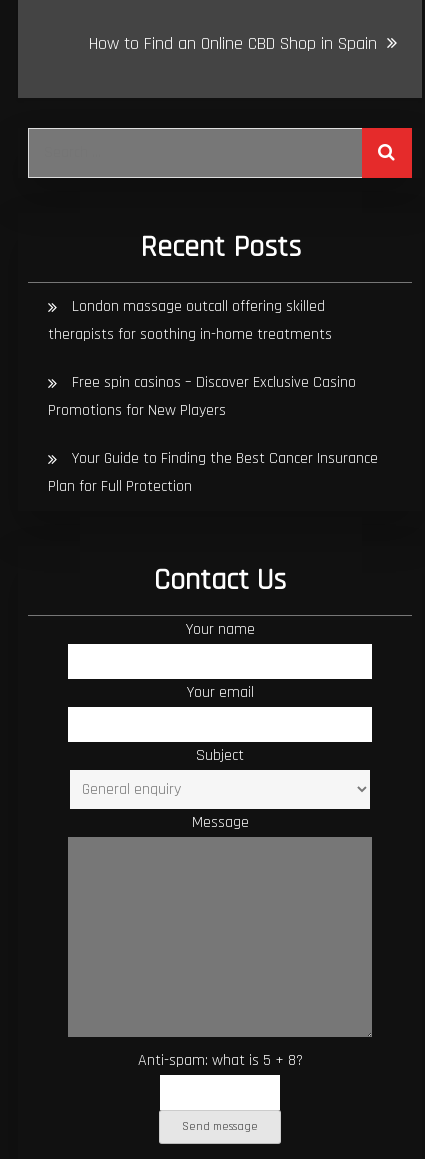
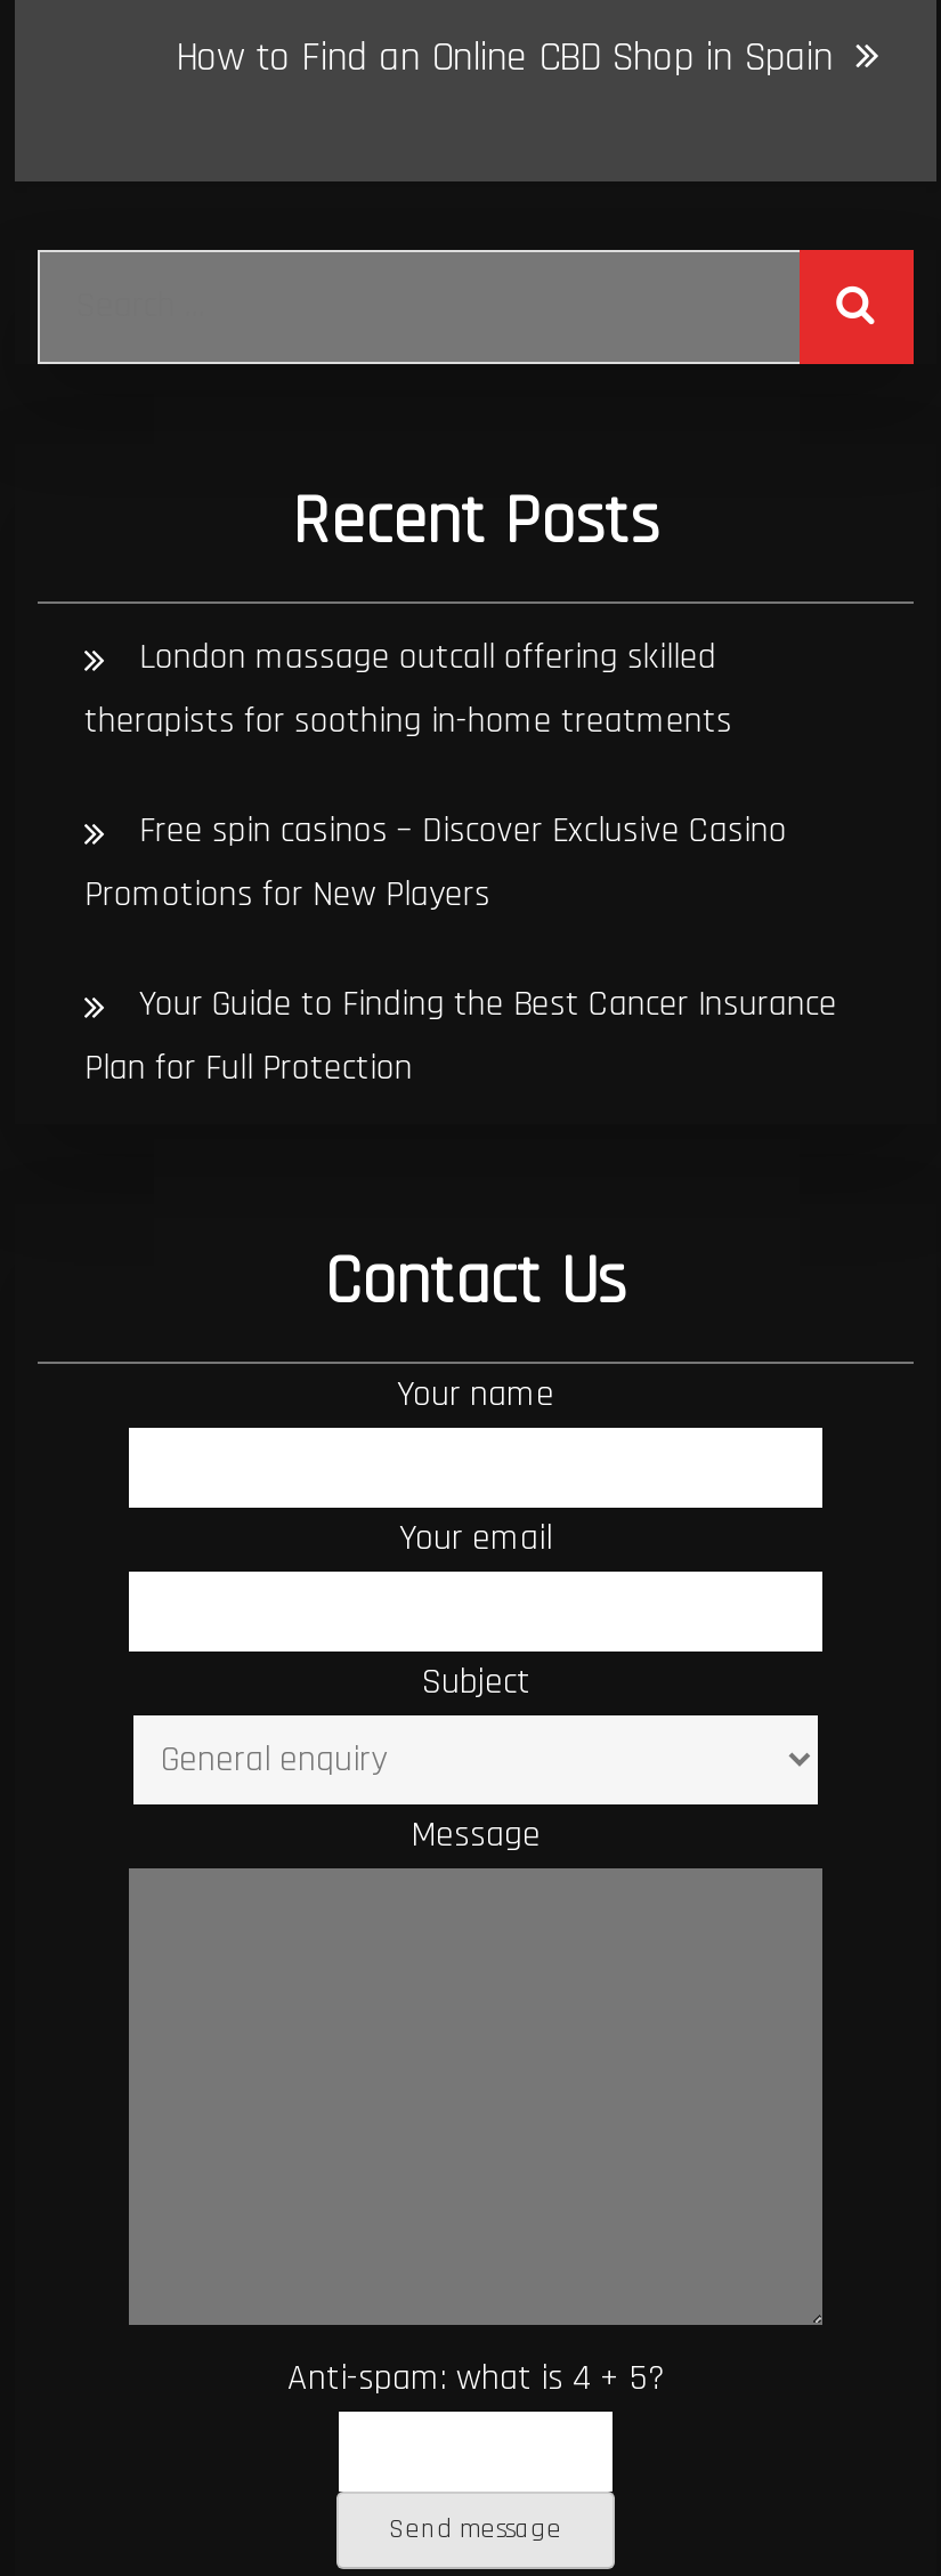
- Anti-spam: what is 5 + 8?
+ Anti-spam: what is 4 + 5?
